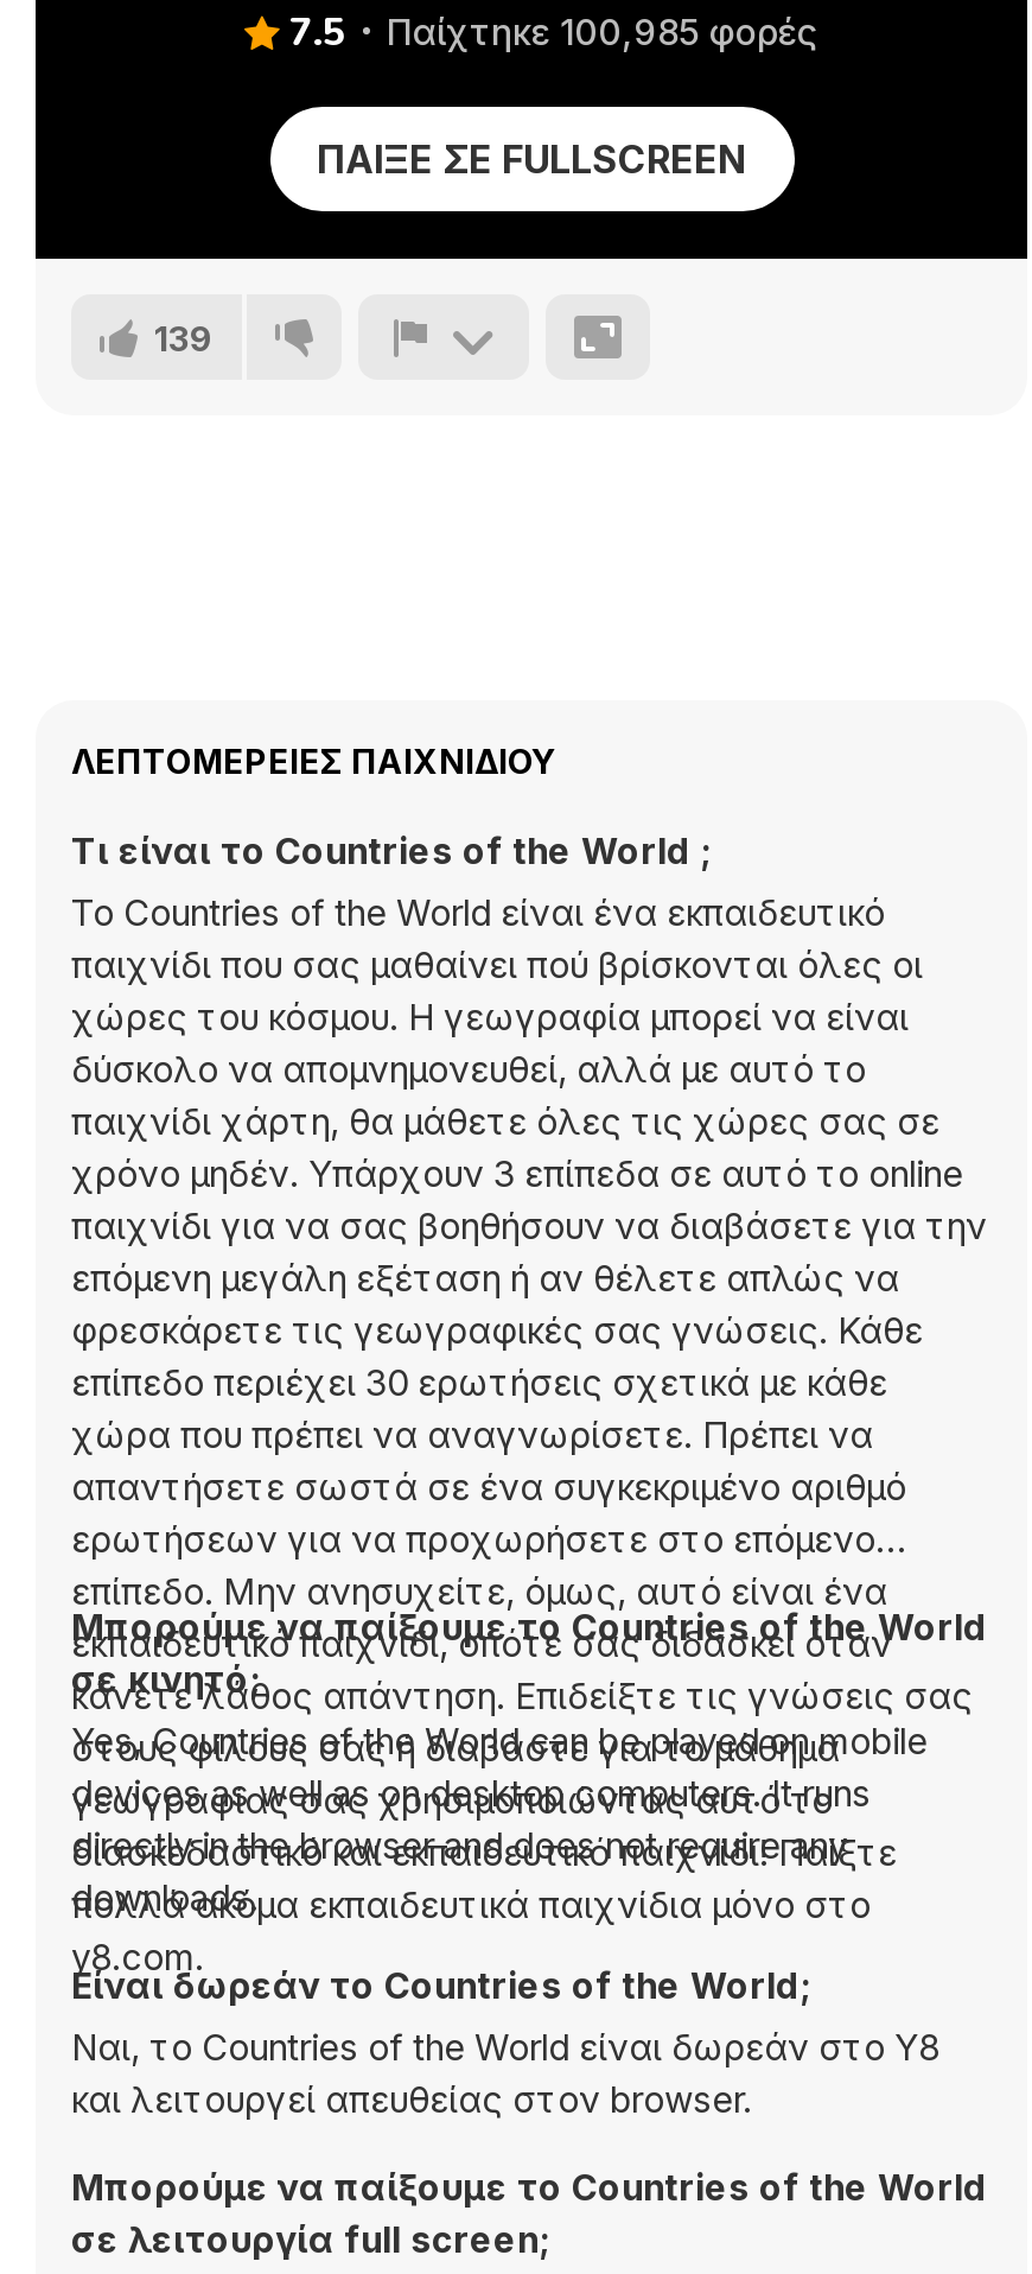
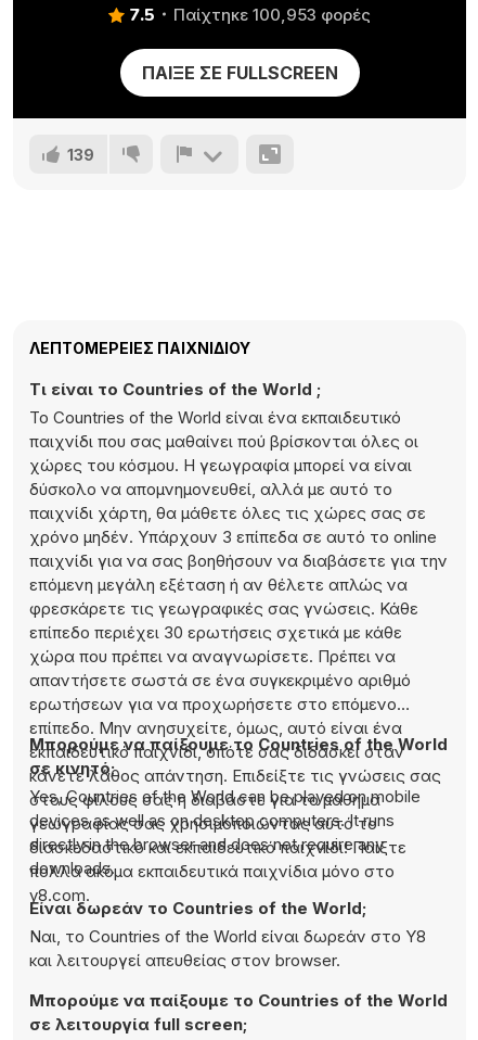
- Παίχτηκε 100,985 φορές
+ Παίχτηκε 100,953 φορές
